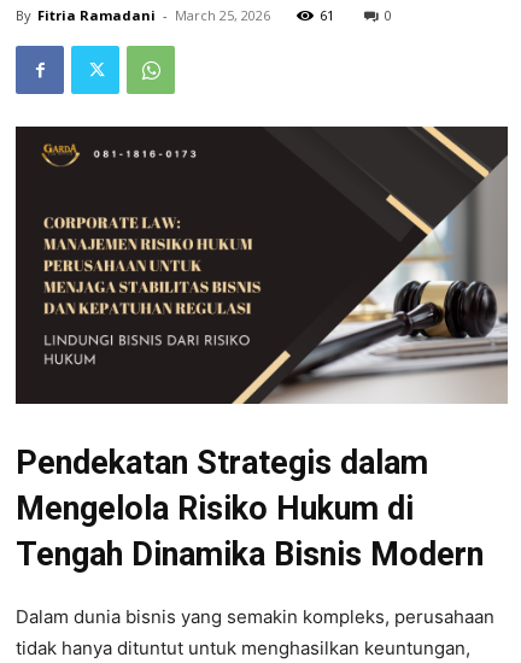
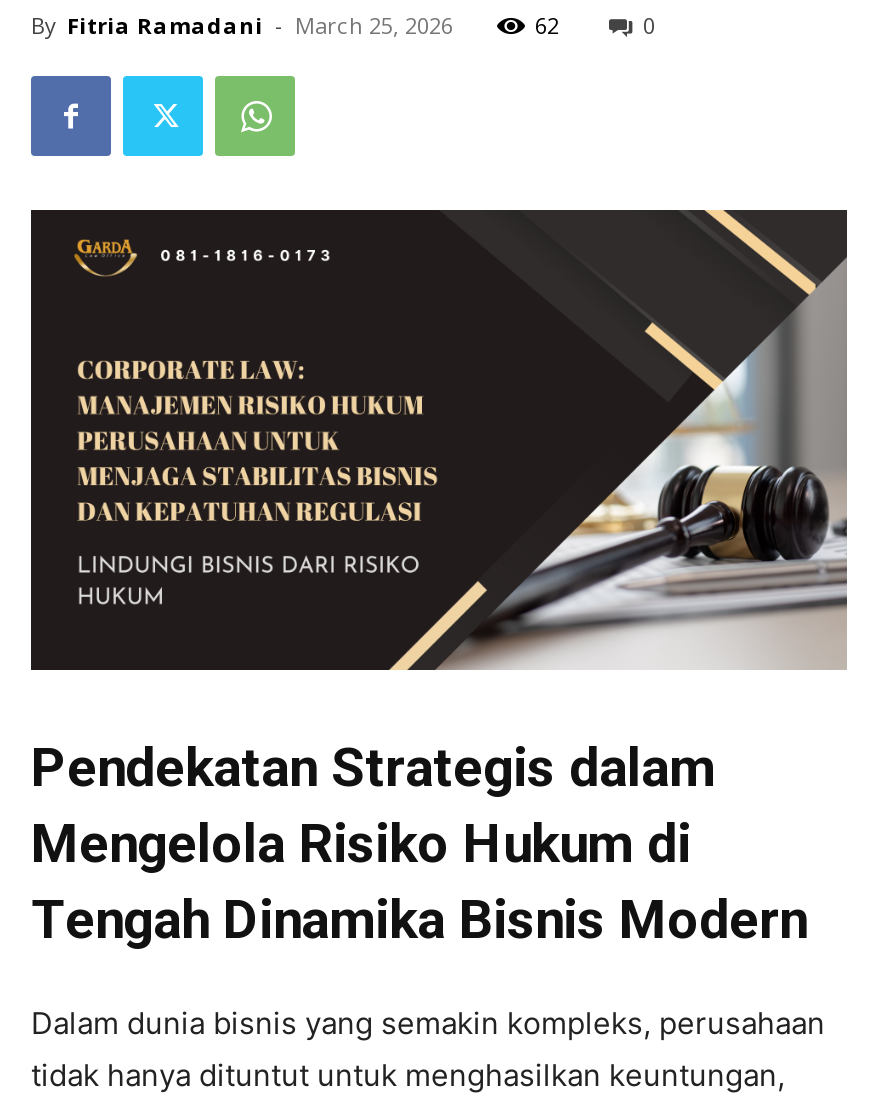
- 61
+ 62
